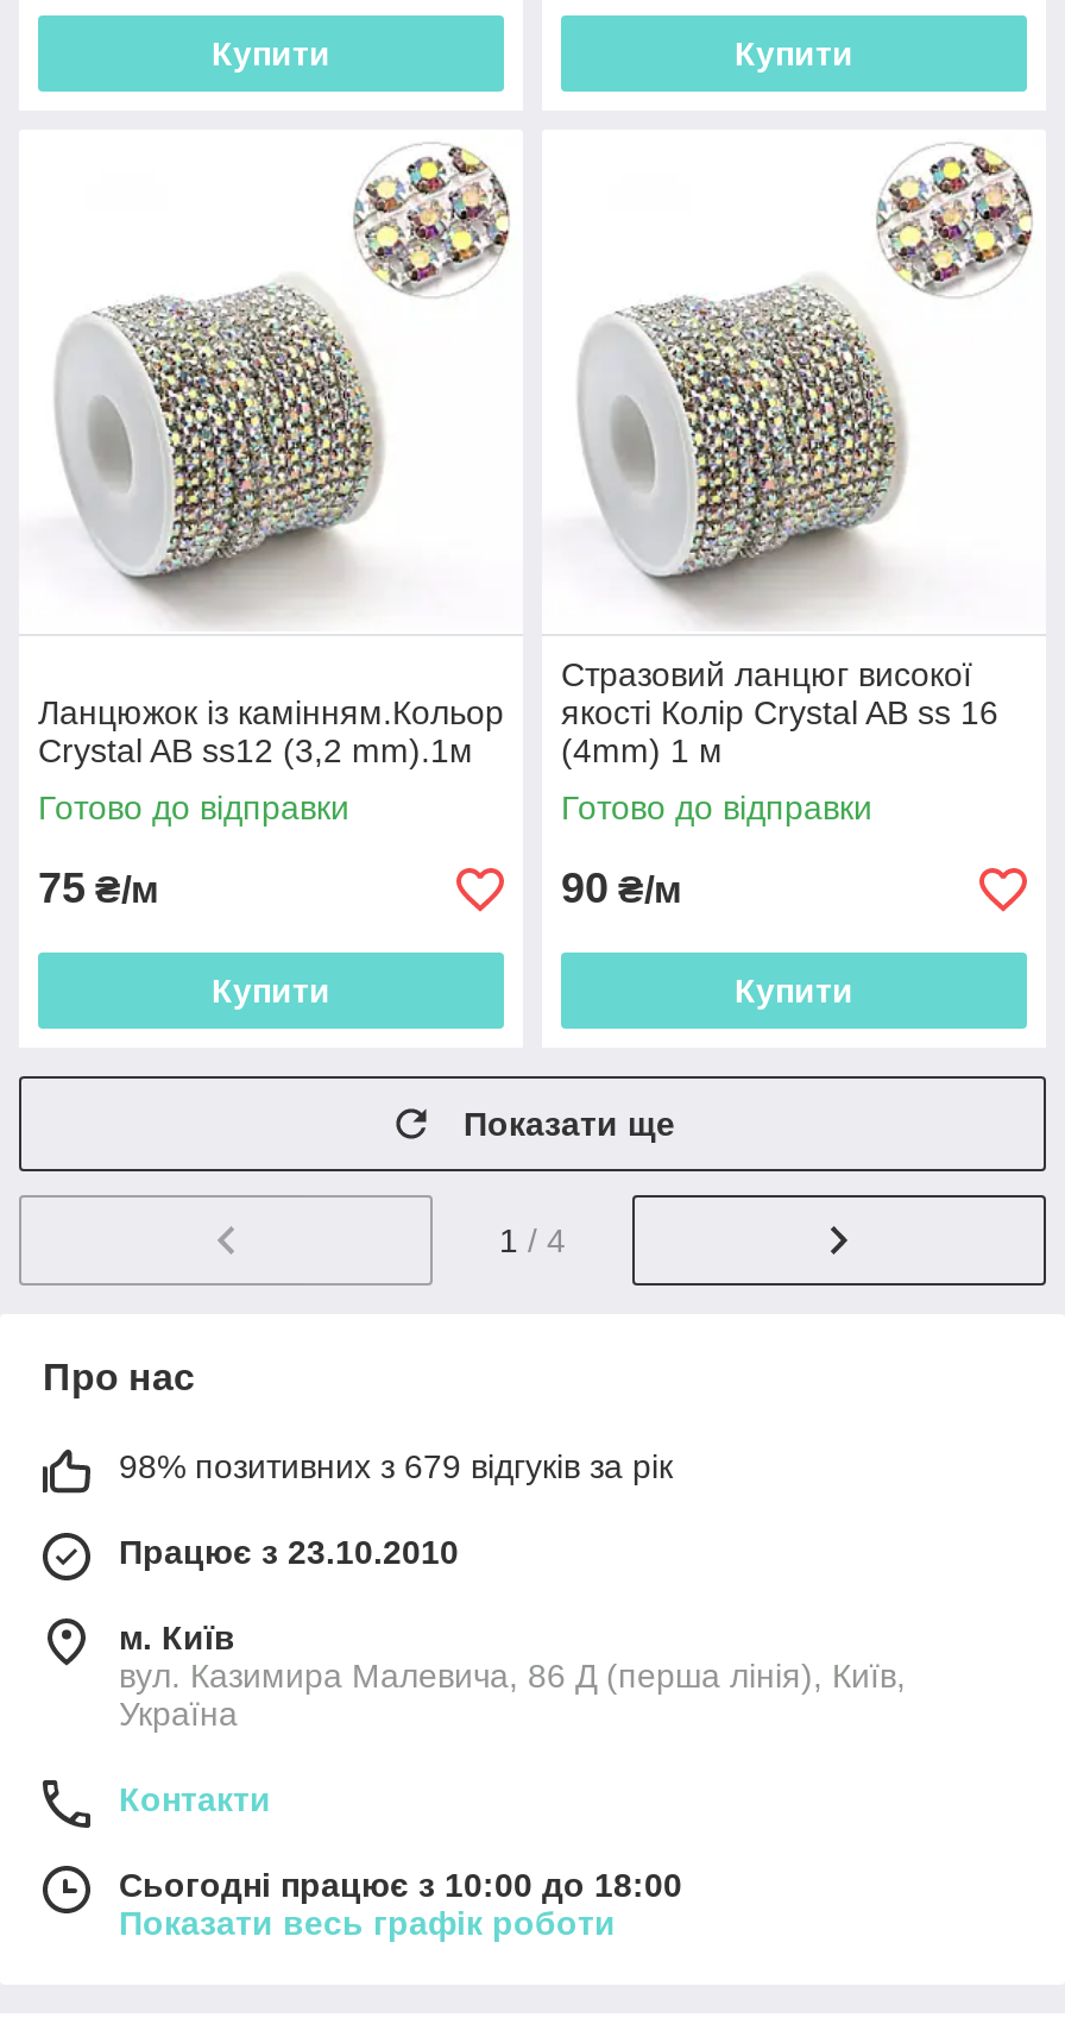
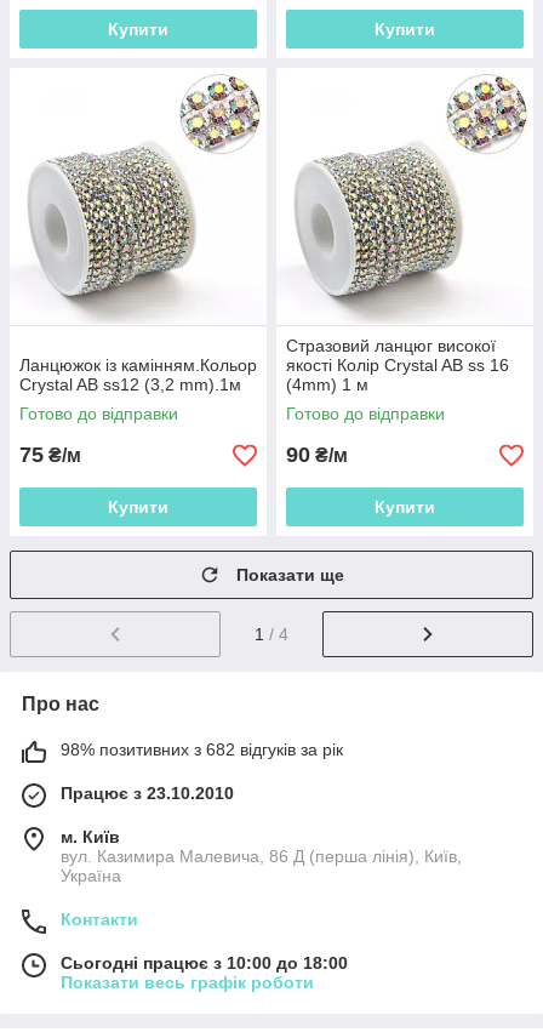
- 98% позитивних з 679 відгуків за рік
+ 98% позитивних з 682 відгуків за рік
